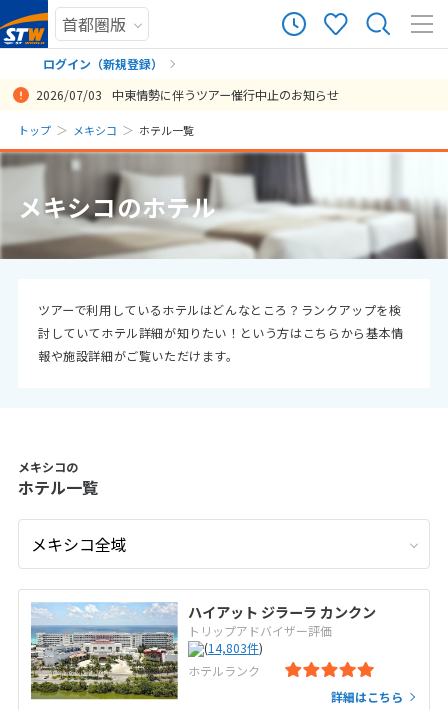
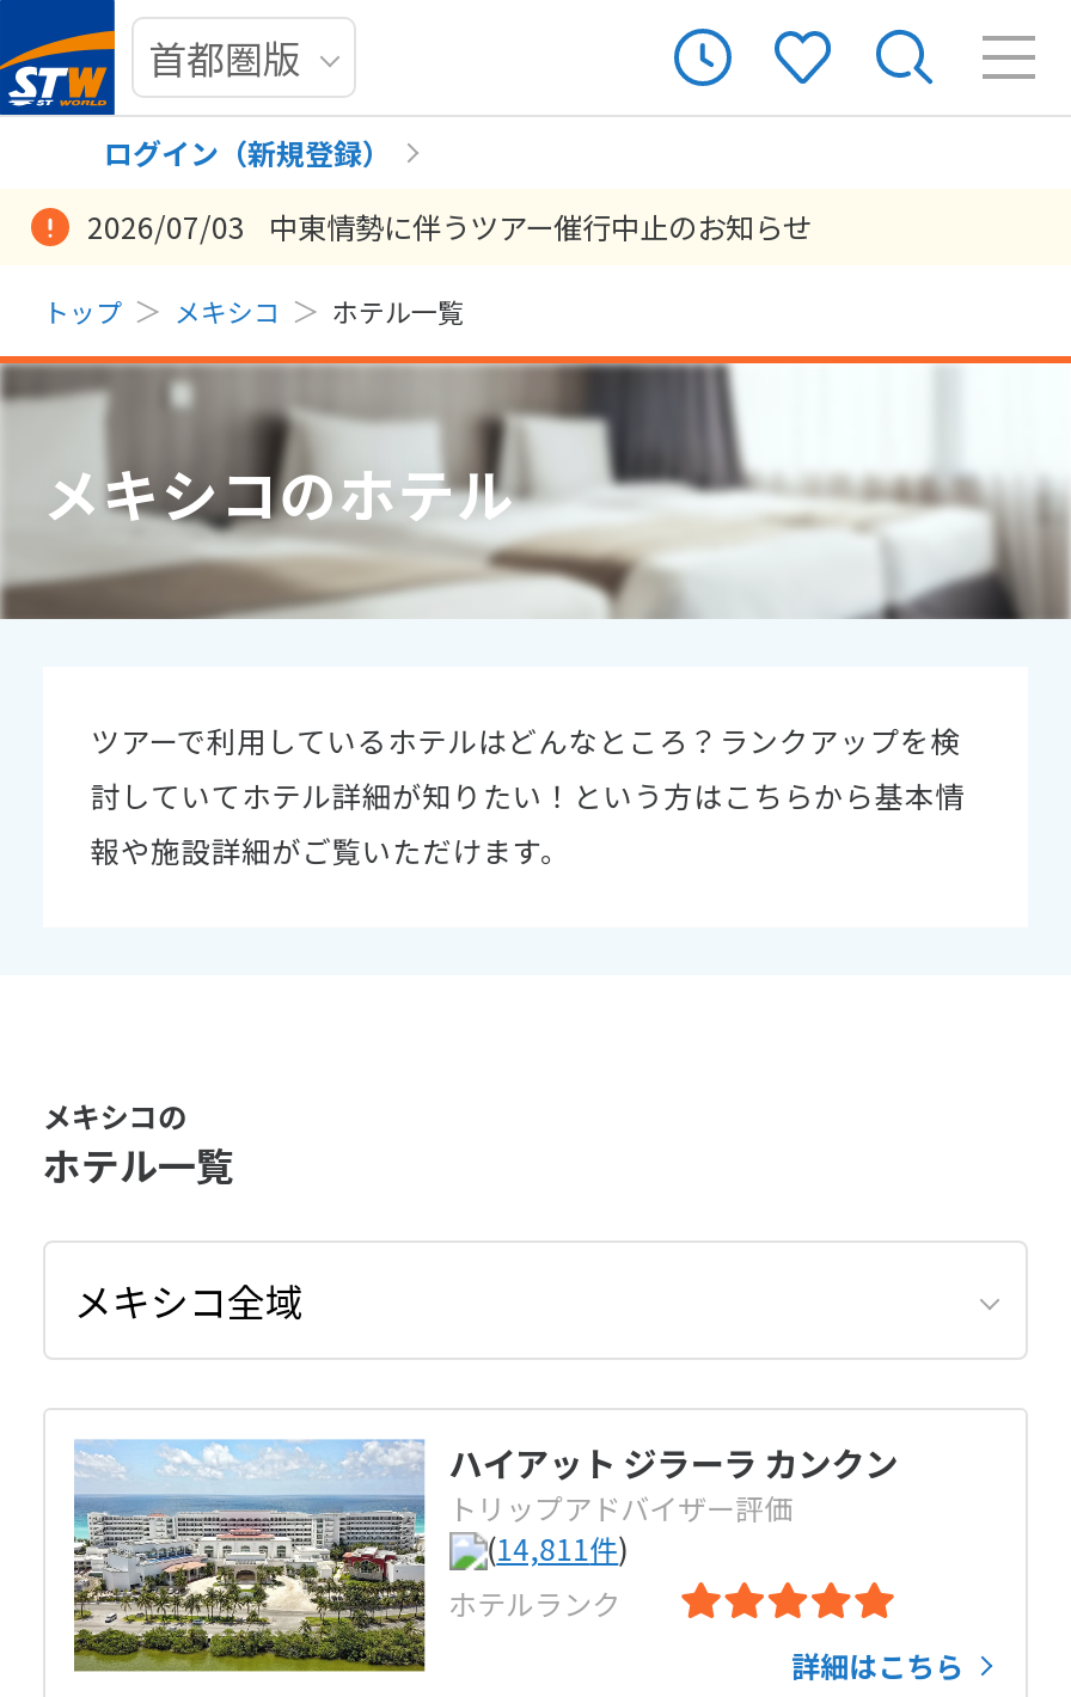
- (14,803件)
+ (14,811件)
